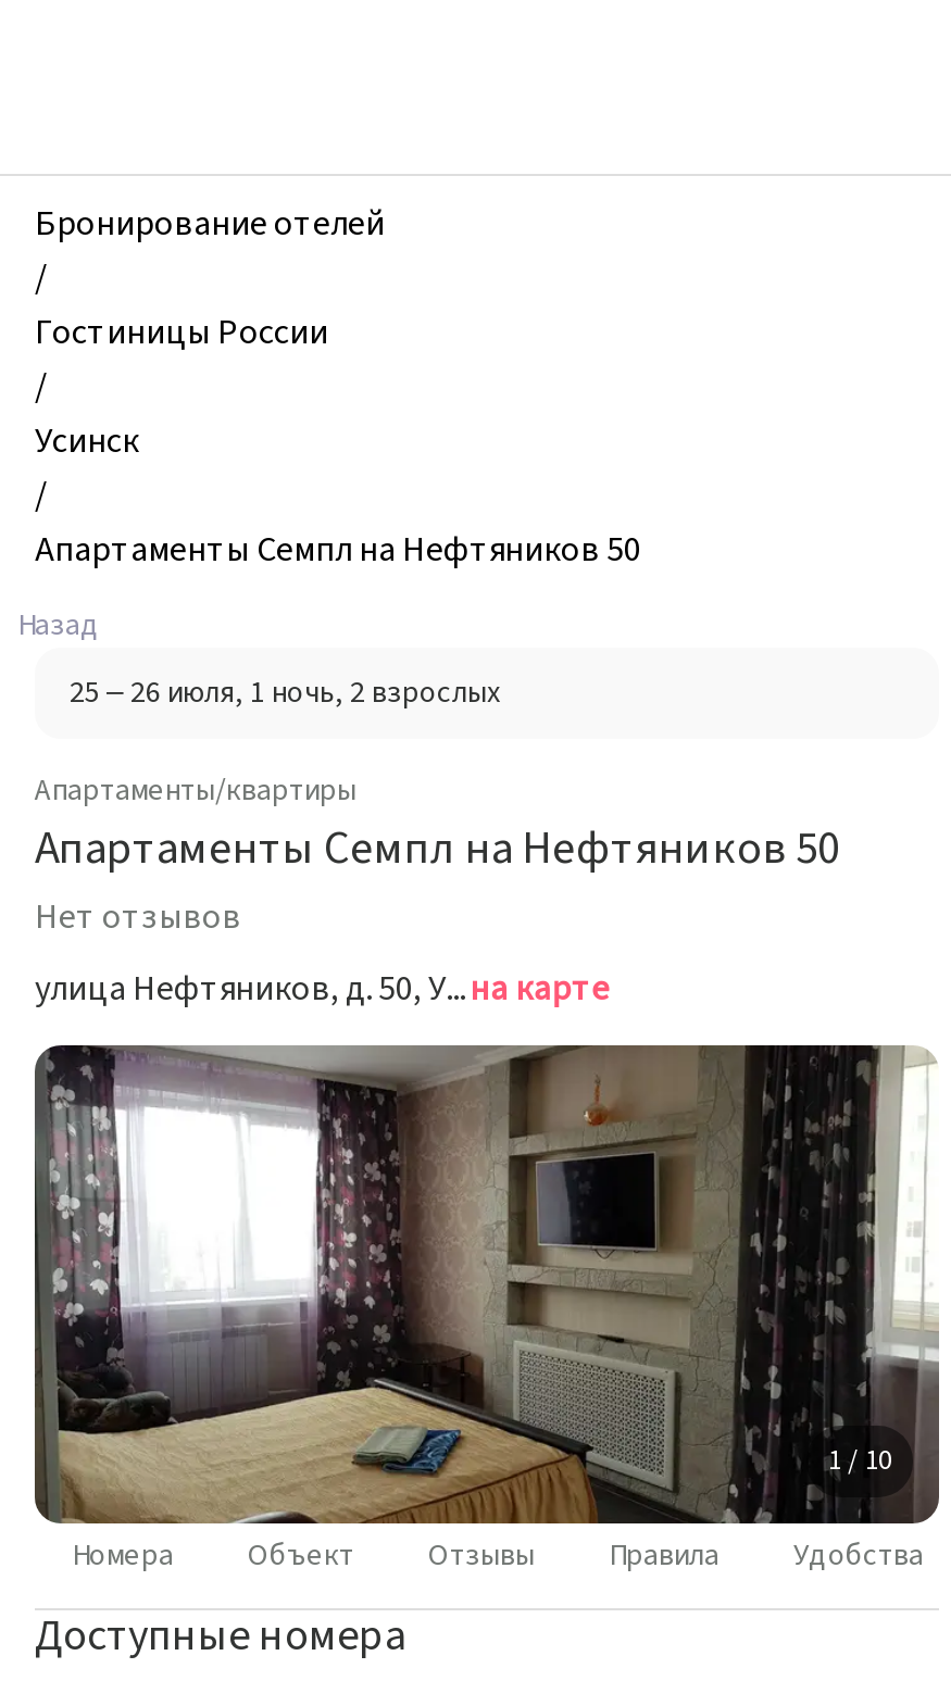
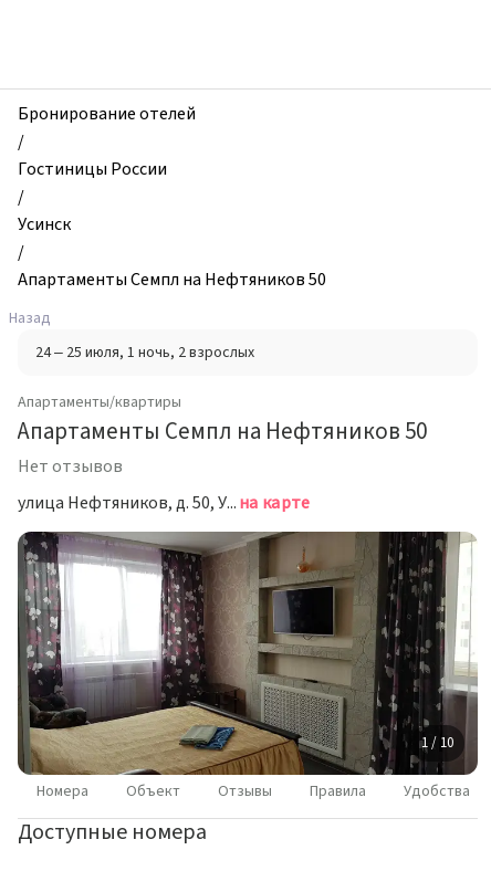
- 25 – 26 июля, 1 ночь, 2 взрослых
+ 24 – 25 июля, 1 ночь, 2 взрослых
